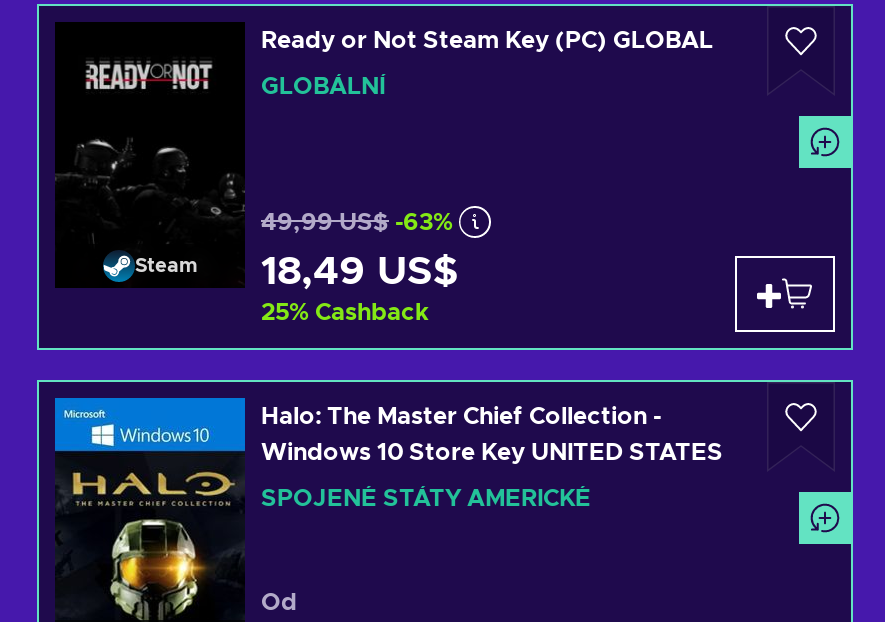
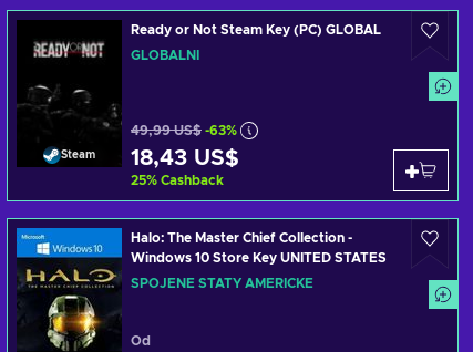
- 18,49 US$
+ 18,43 US$
